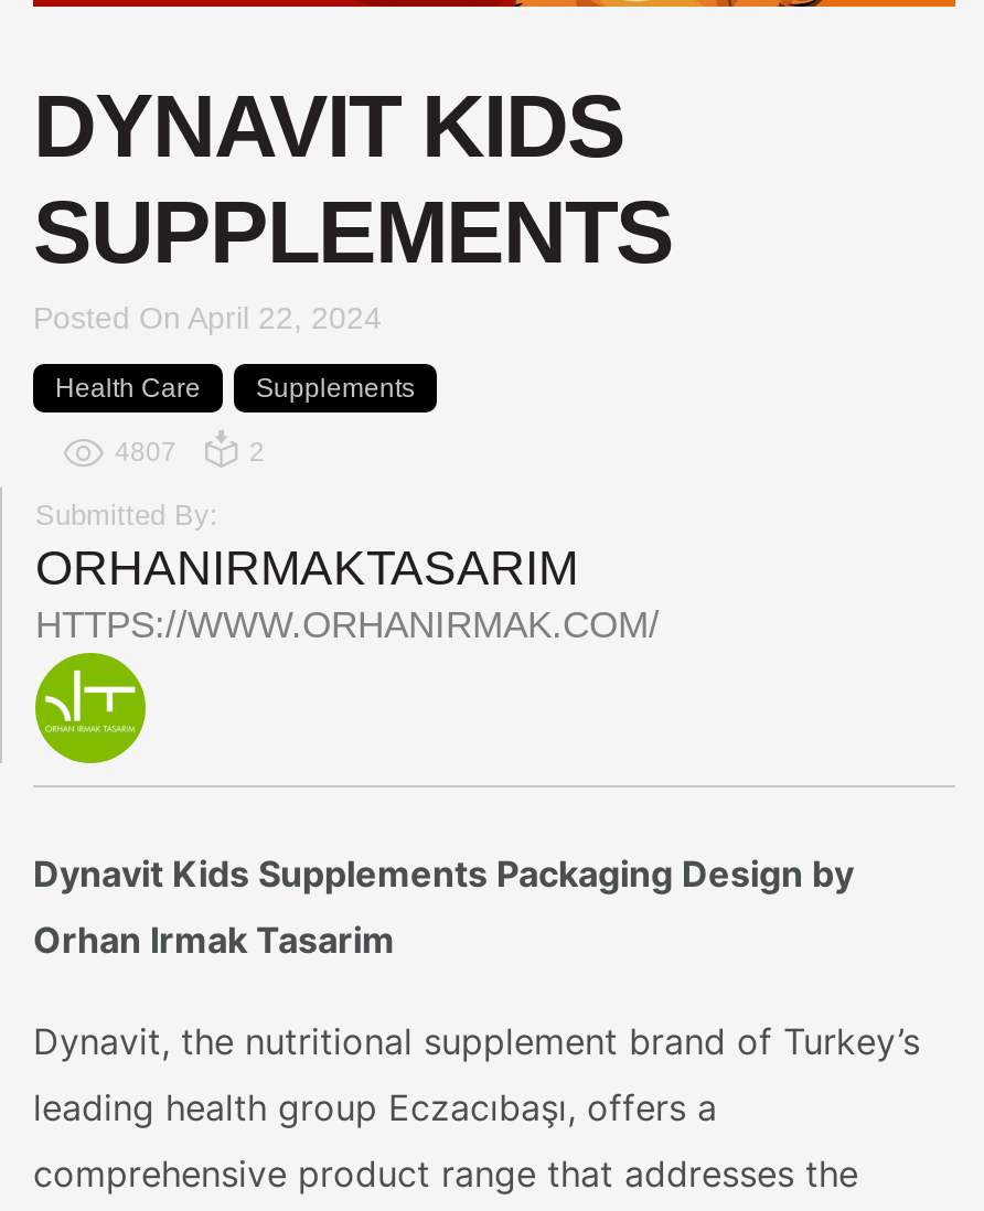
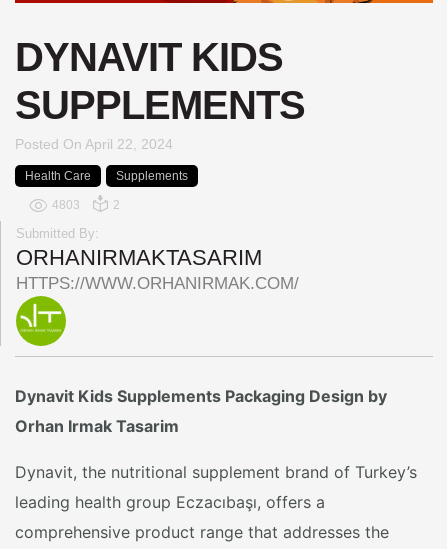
- 4807
+ 4803
